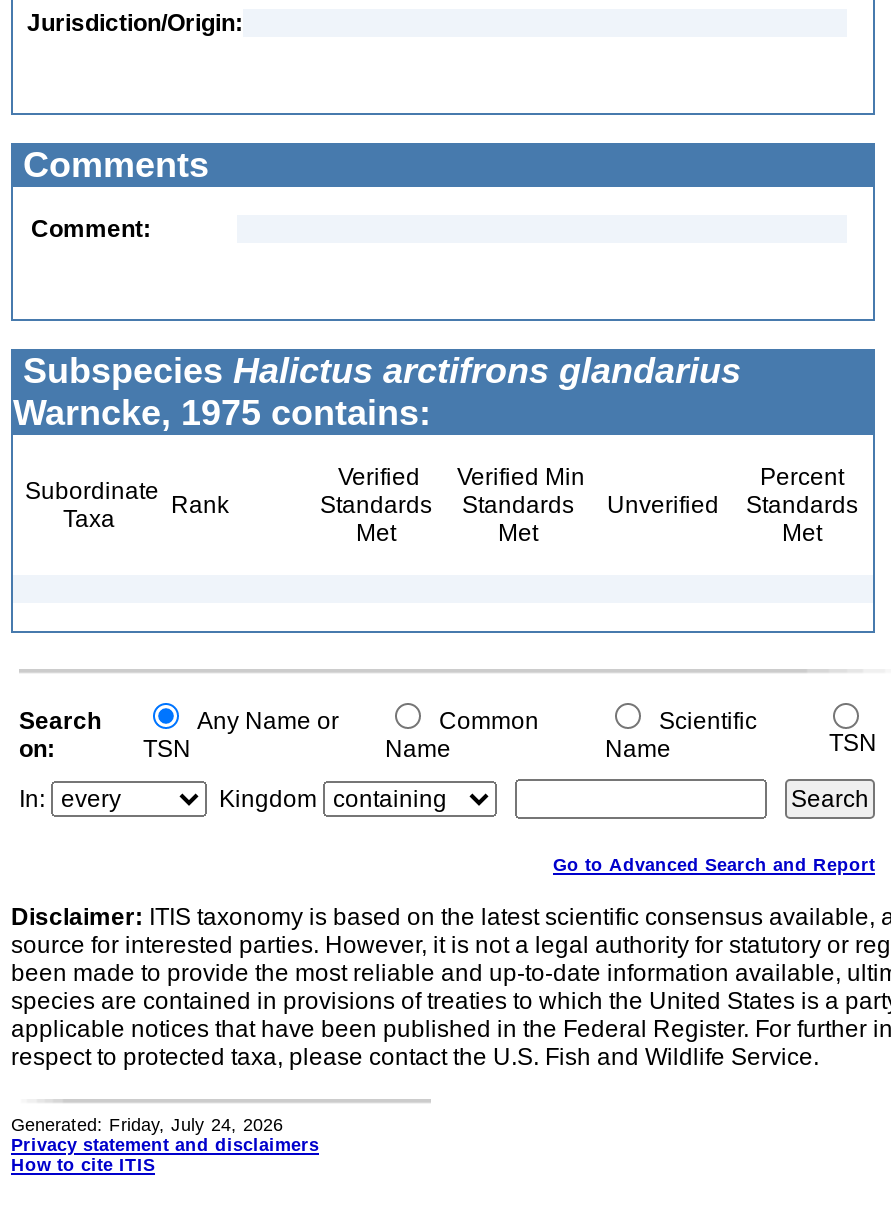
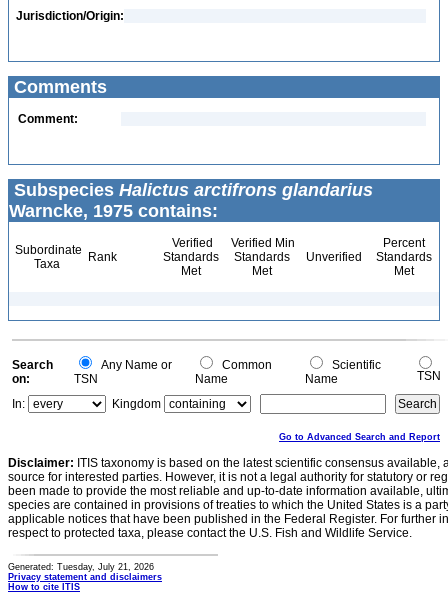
- Generated: Friday, July 24, 2026
+ Generated: Tuesday, July 21, 2026
